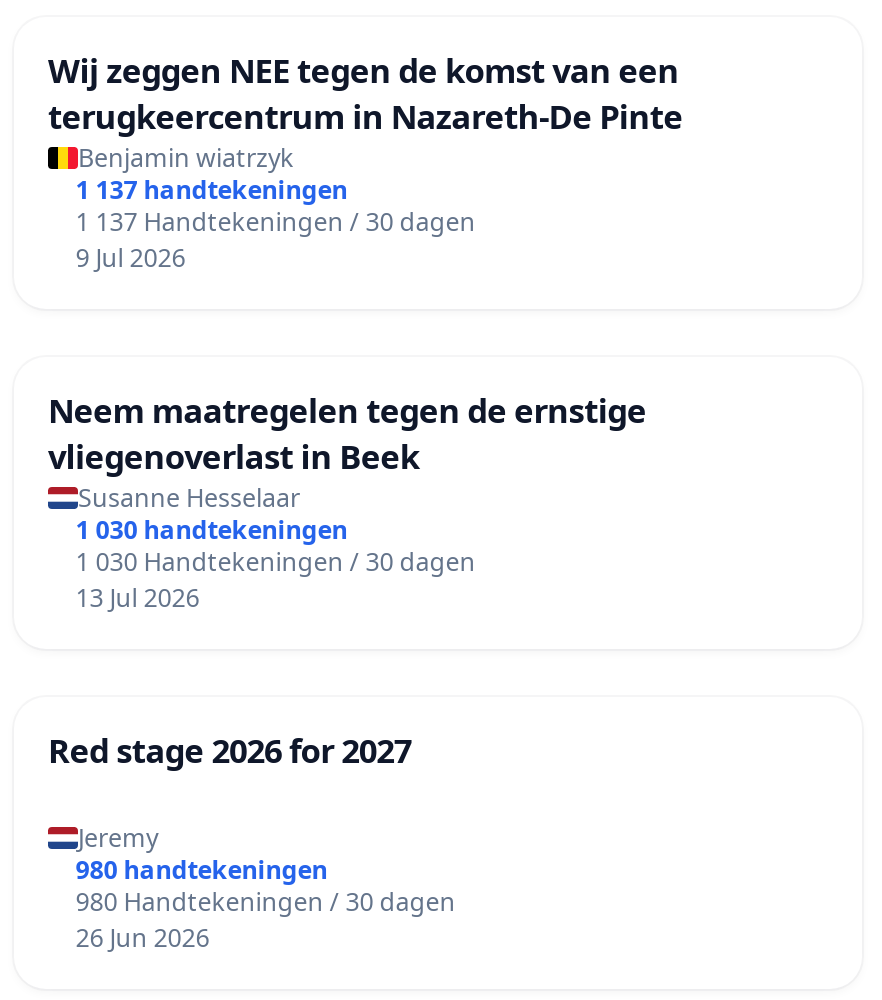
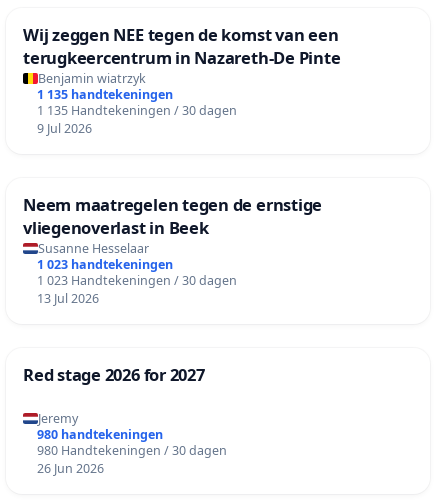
- 1 137 handtekeningen
+ 1 135 handtekeningen

- 1 137 Handtekeningen / 30 dagen
+ 1 135 Handtekeningen / 30 dagen

- 1 030 handtekeningen
+ 1 023 handtekeningen

- 1 030 Handtekeningen / 30 dagen
+ 1 023 Handtekeningen / 30 dagen
